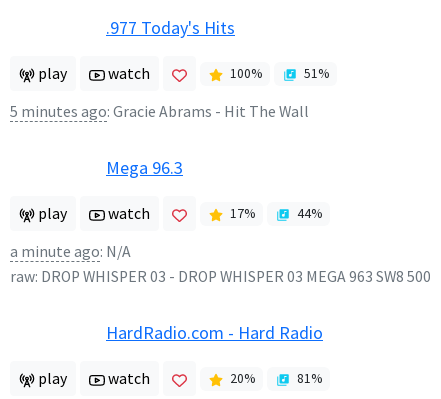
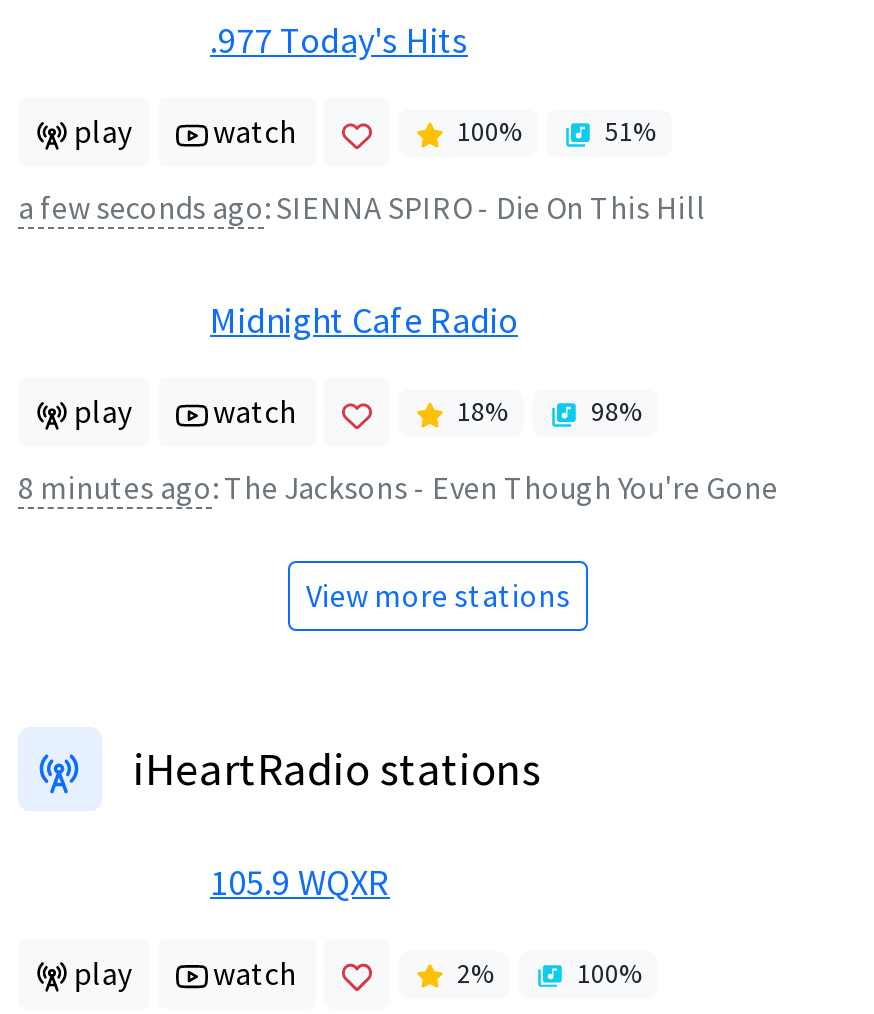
- 5 minutes ago: Gracie Abrams - Hit The Wall
+ a few seconds ago: SIENNA SPIRO - Die On This Hill

- Mega 96.3
+ Midnight Cafe Radio

- 17%
- 44%
- a minute ago: N/A
- raw: DROP WHISPER 03 - DROP WHISPER 03 MEGA 963 SW8 500
- HardRadio.com - Hard Radio
+ 18%
+ 98%
+ 8 minutes ago: The Jacksons - Even Though You're Gone
+ View more stations
+ iHeartRadio stations
+ 105.9 WQXR

- 20%
- 81%
+ 2%
+ 100%
